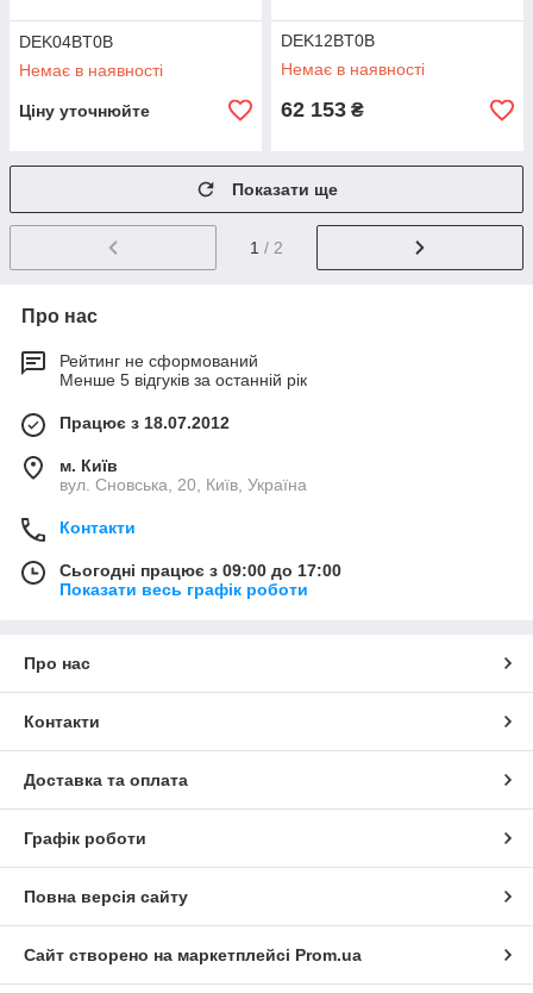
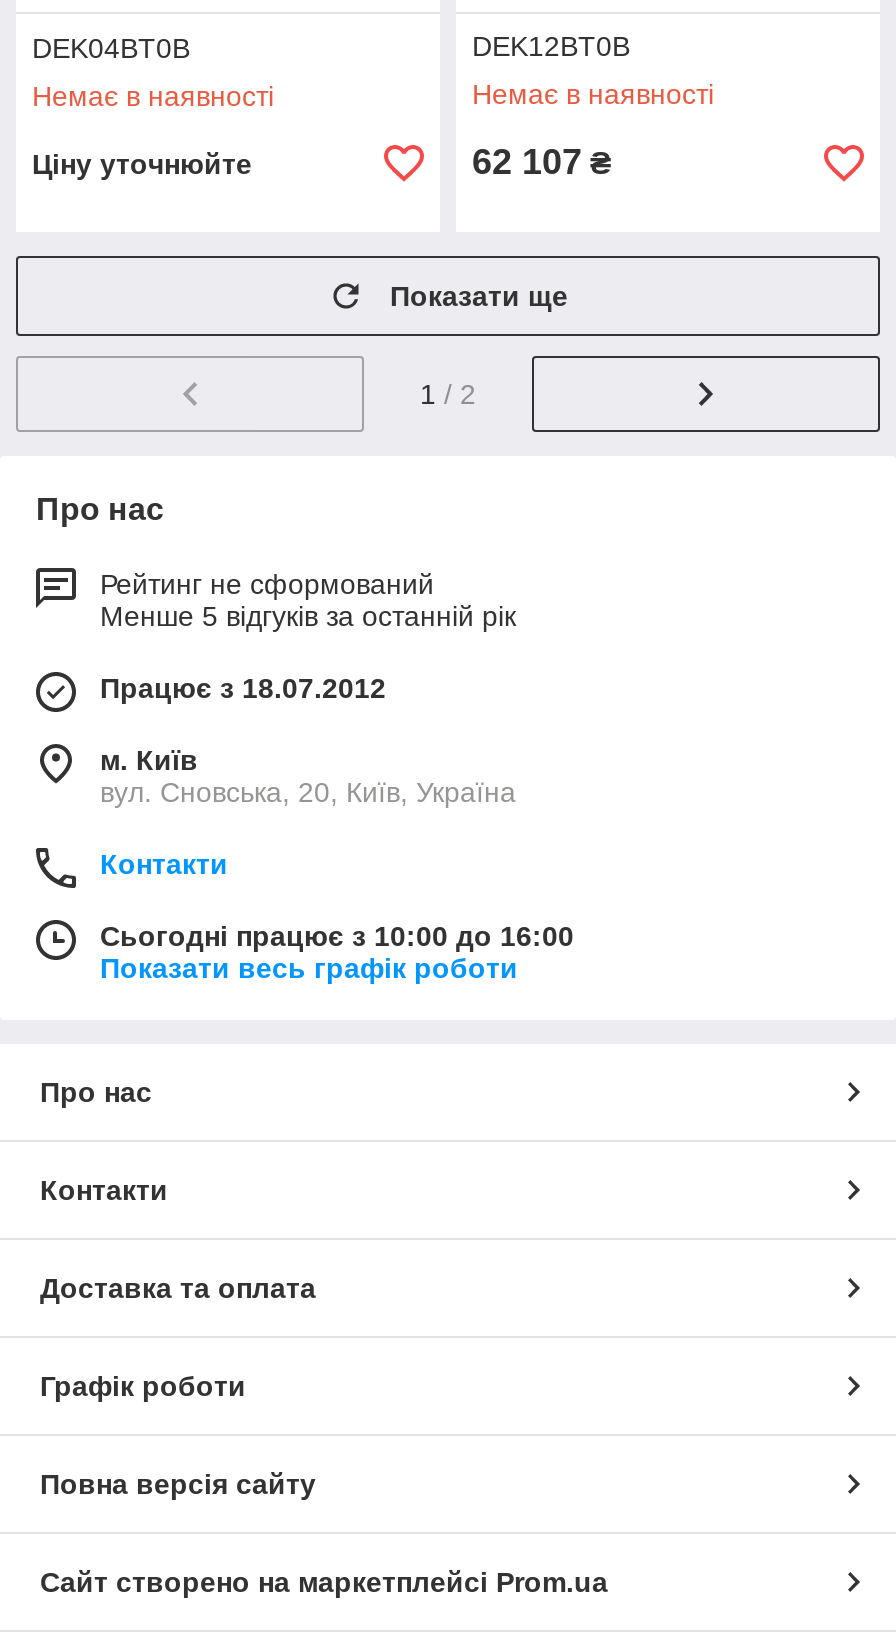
- 62 153 ₴
+ 62 107 ₴

- Сьогодні працює з 09:00 до 17:00
+ Сьогодні працює з 10:00 до 16:00
